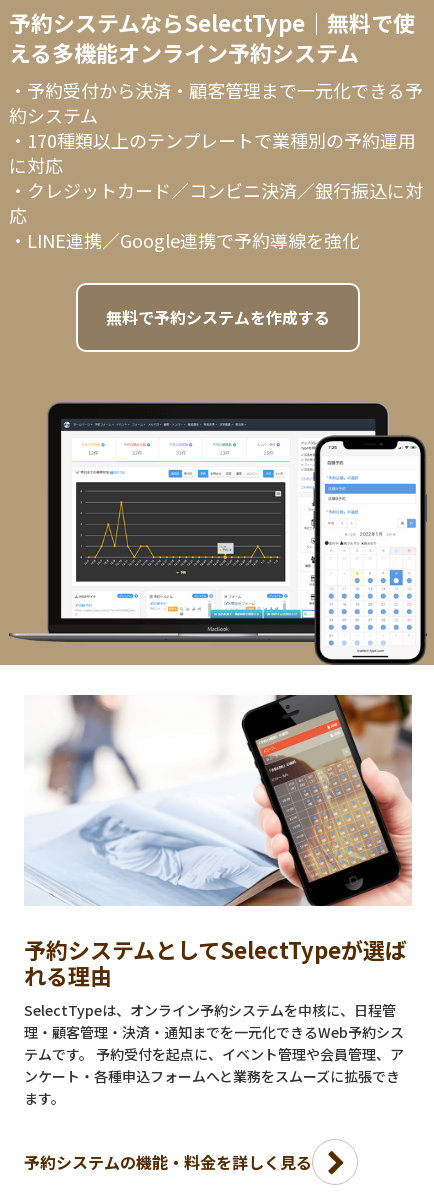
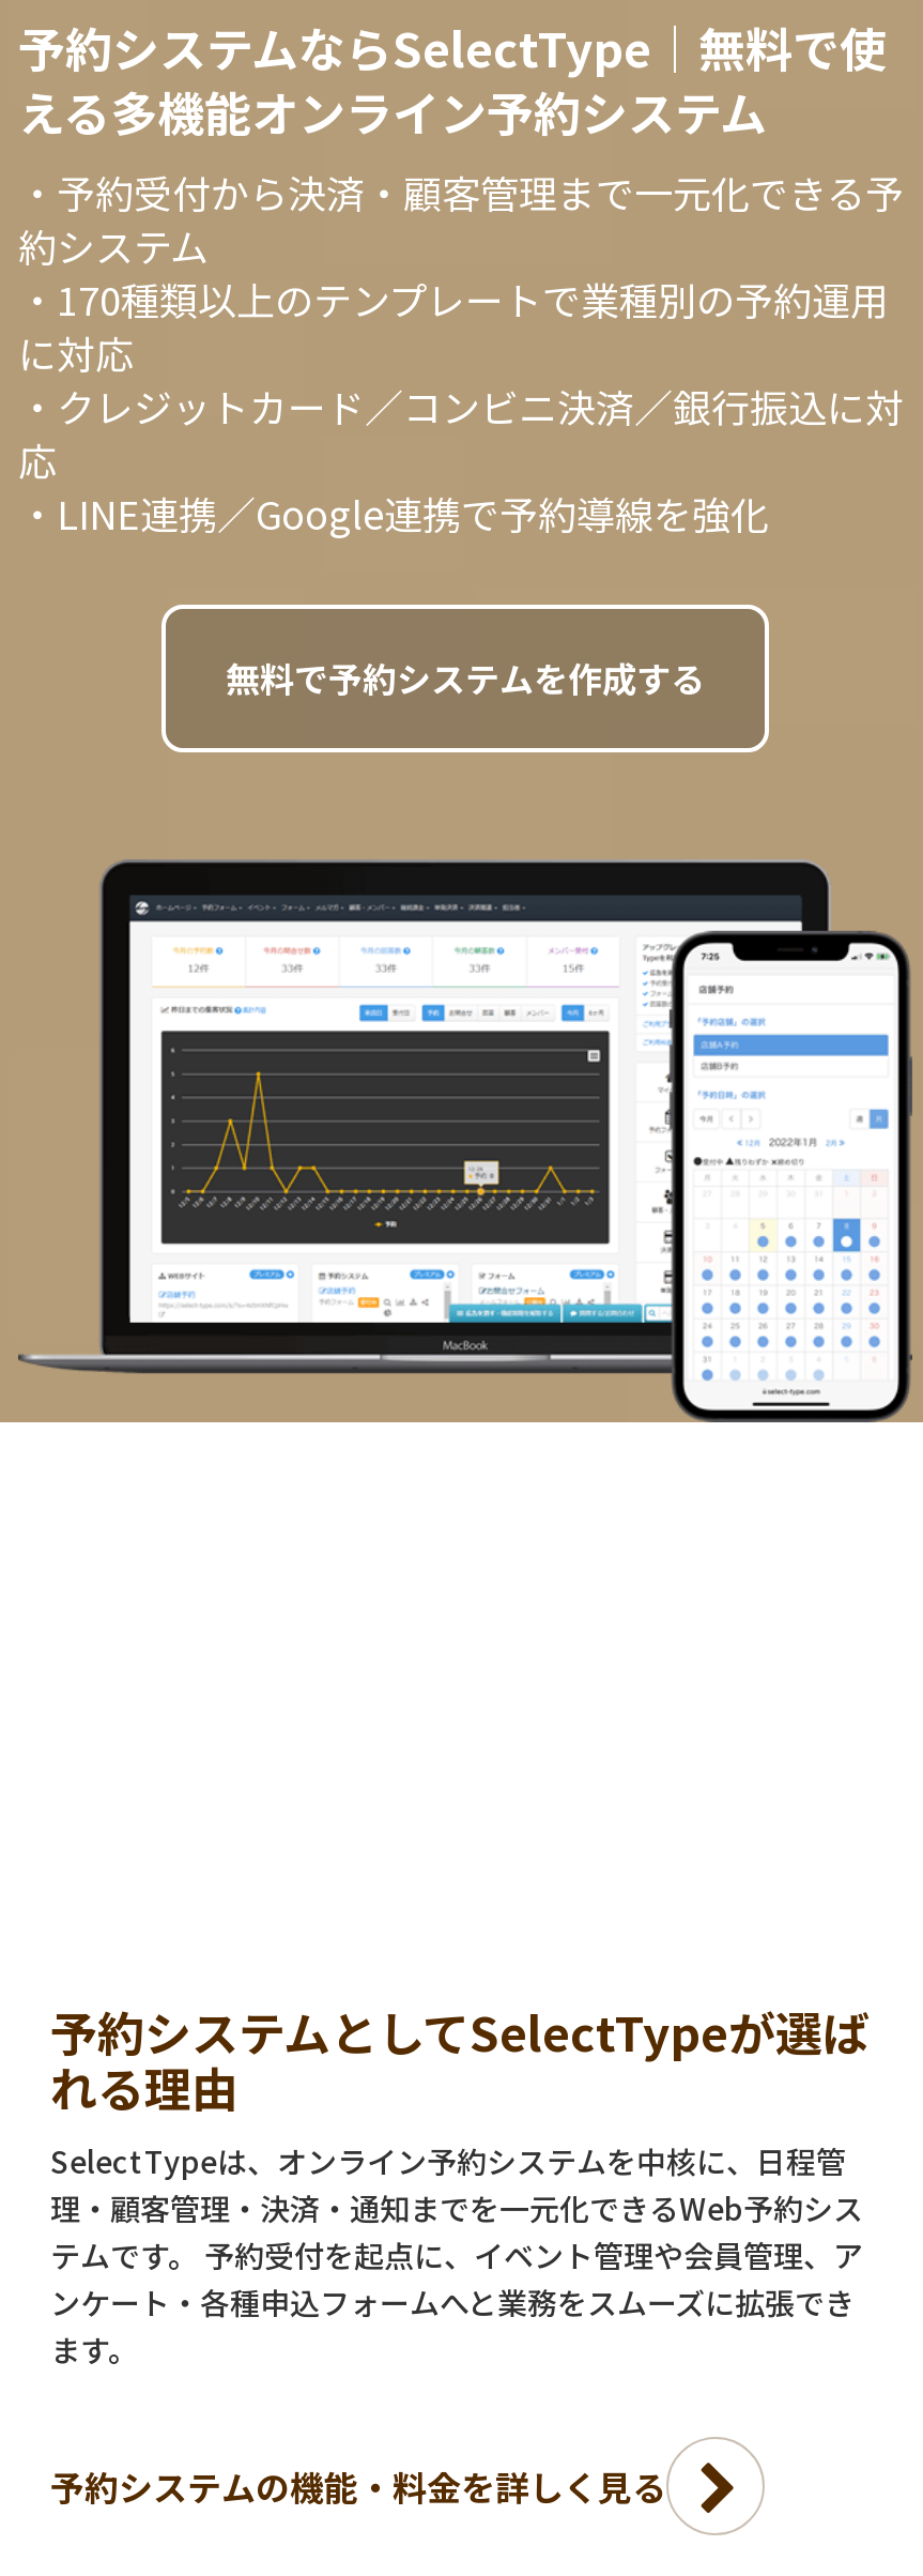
- [image]
